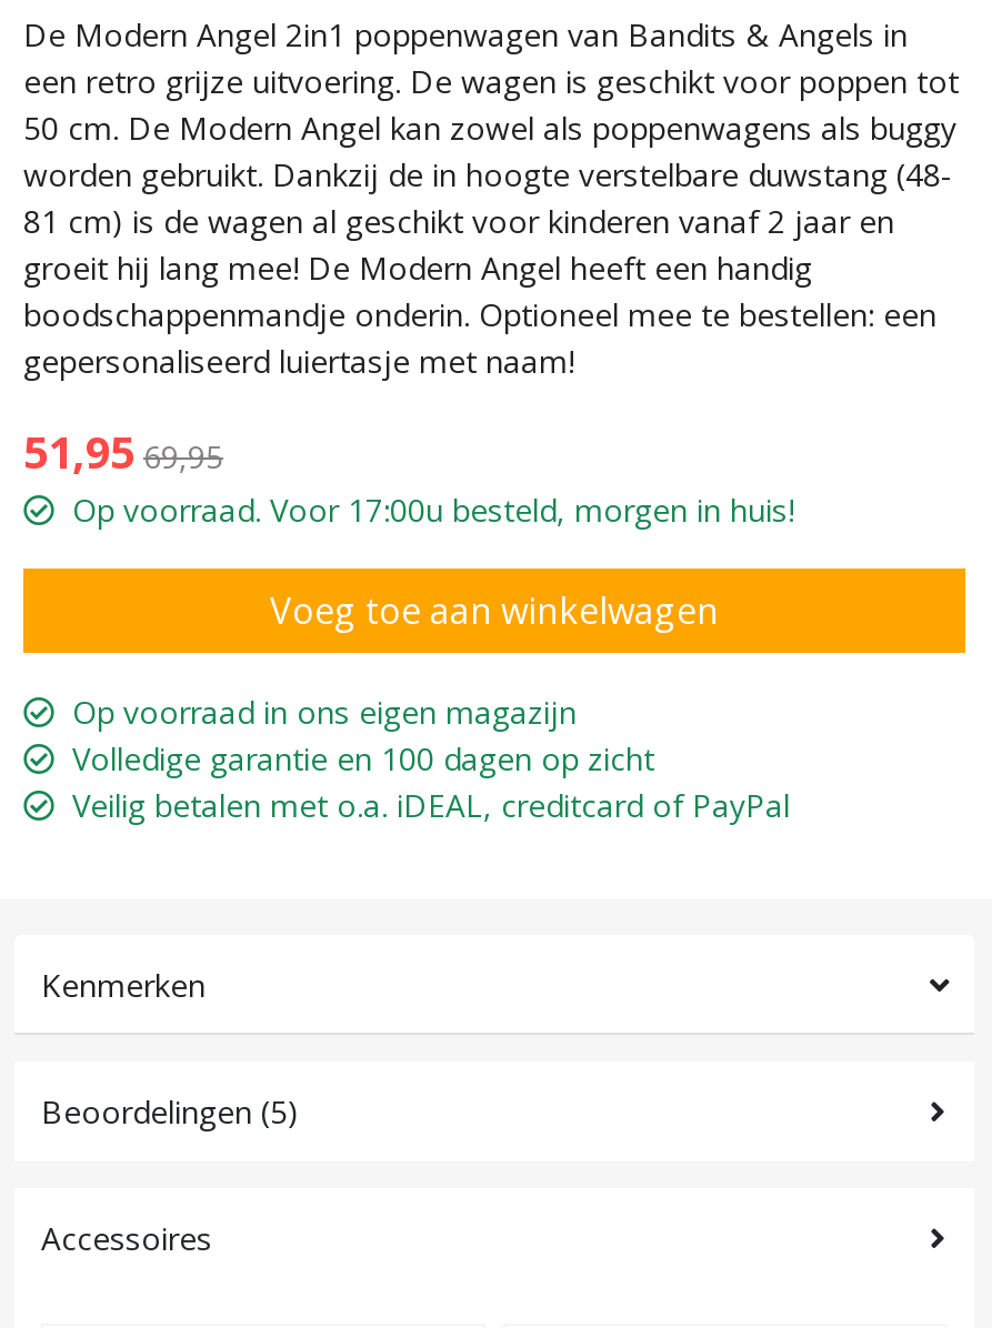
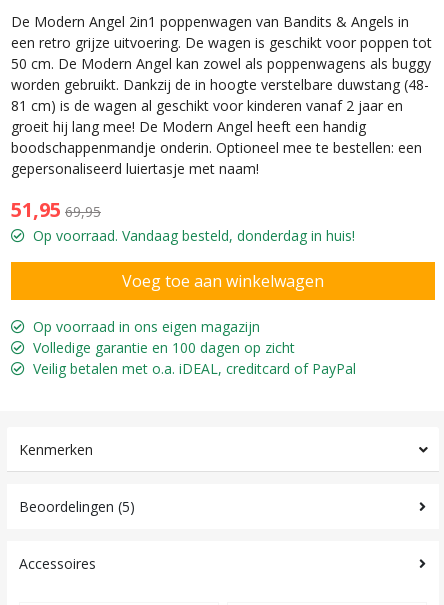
- Op voorraad. Voor 17:00u besteld, morgen in huis!
+ Op voorraad. Vandaag besteld, donderdag in huis!
